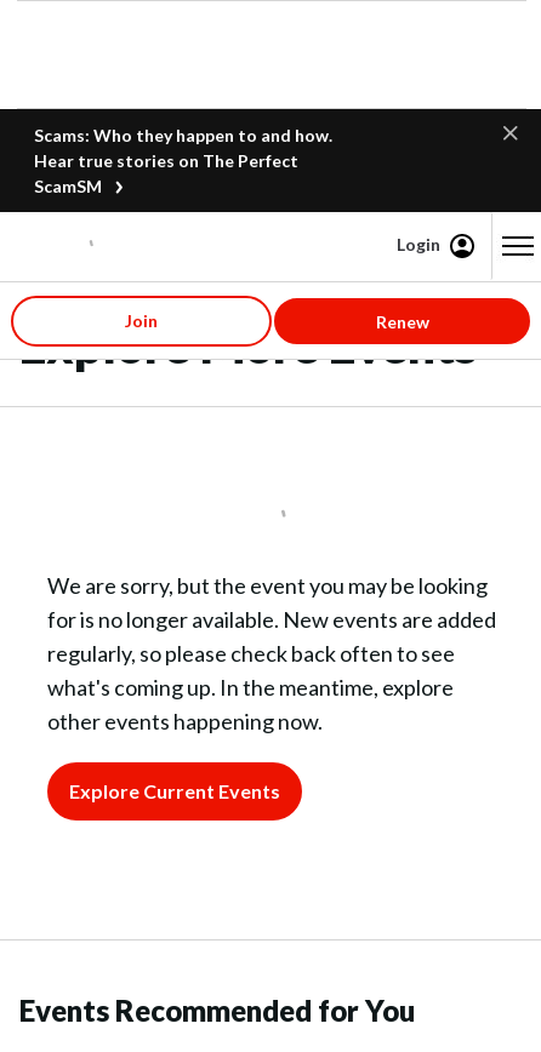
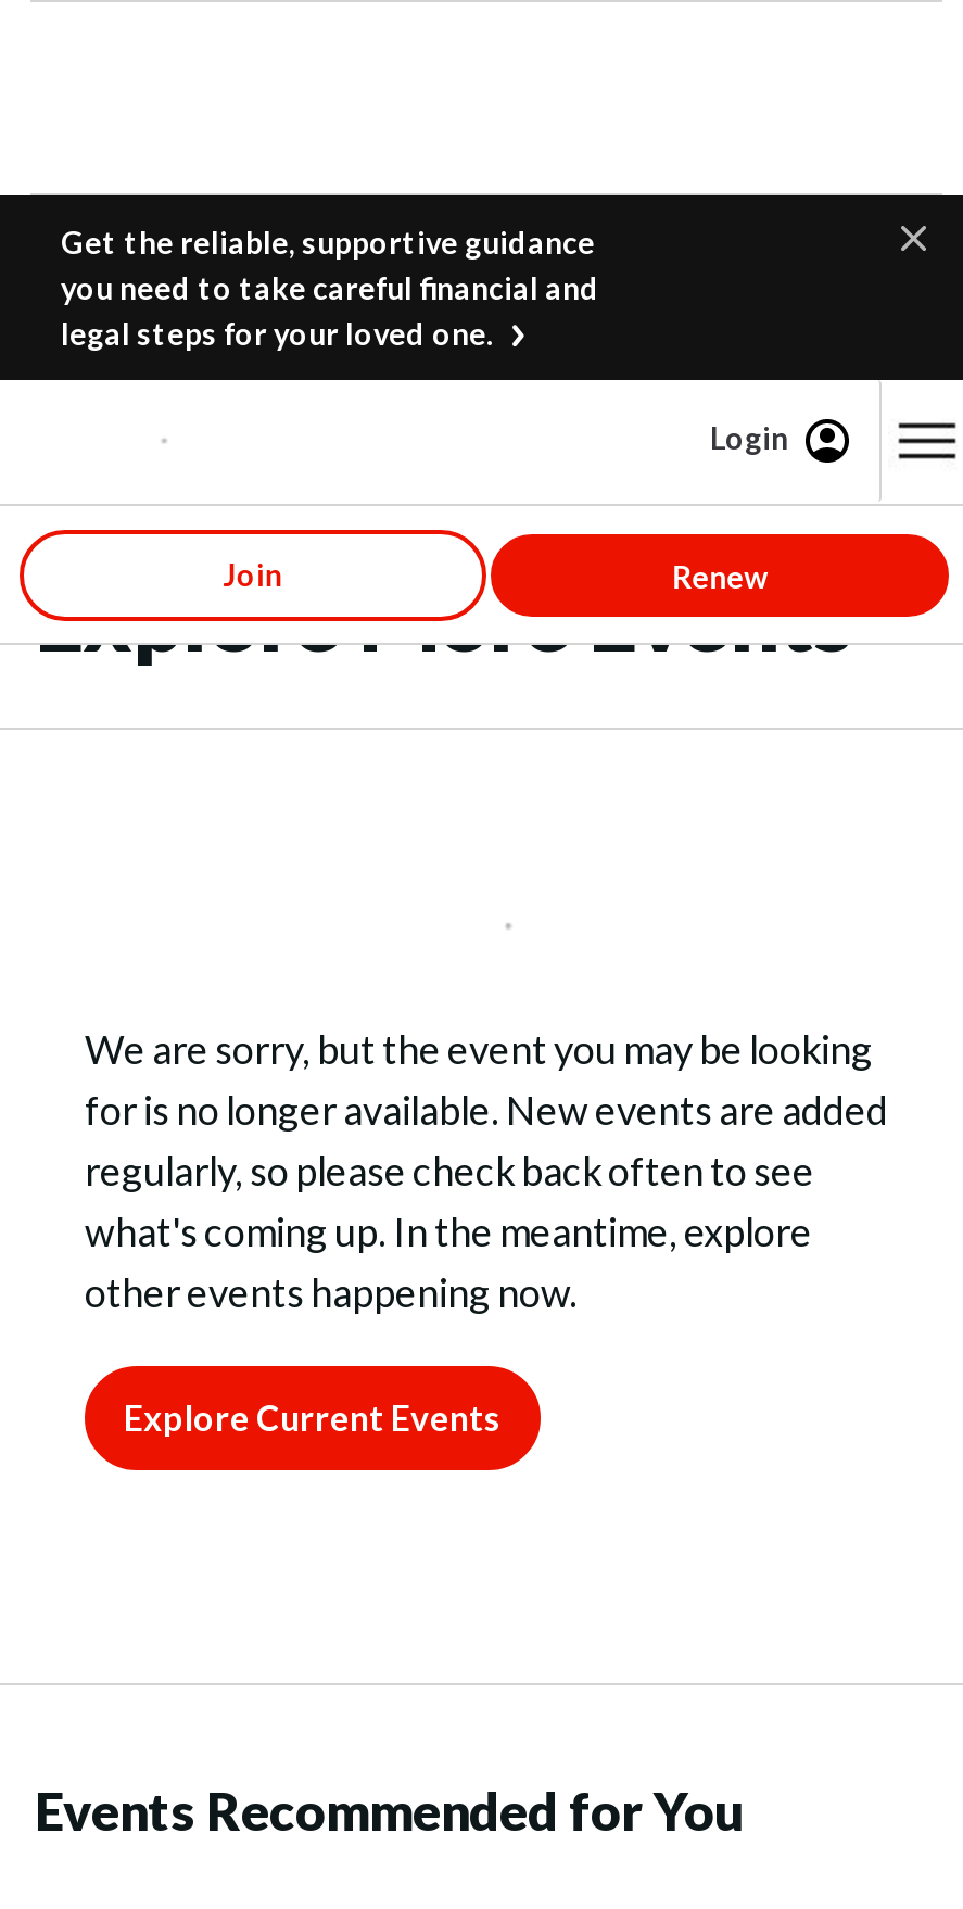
- Scams: Who they happen to and how.
- Hear true stories on The Perfect
- ScamSM
+ Get the reliable, supportive guidance
+ you need to take careful financial and
+ legal steps for your loved one.
